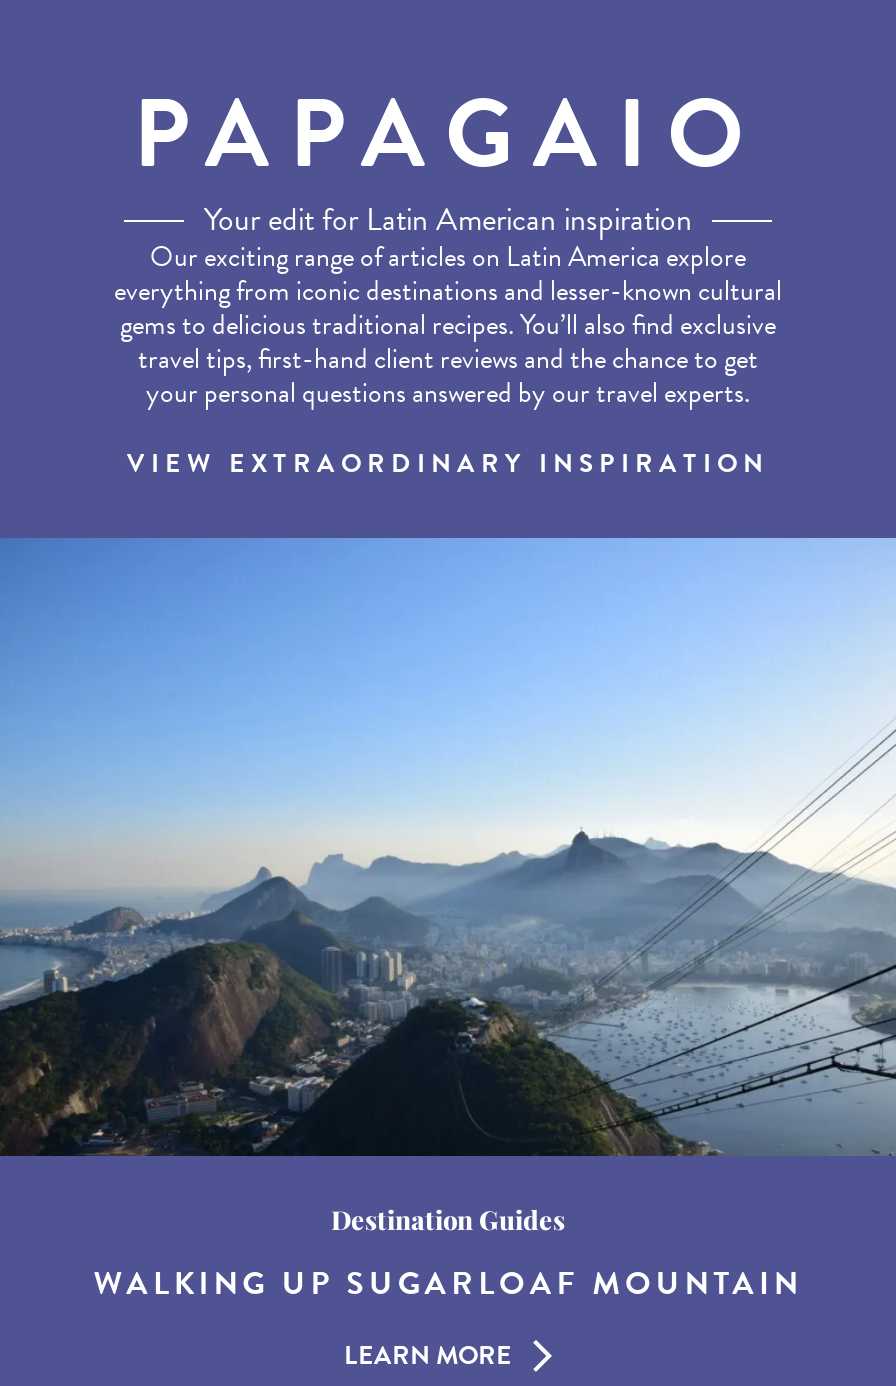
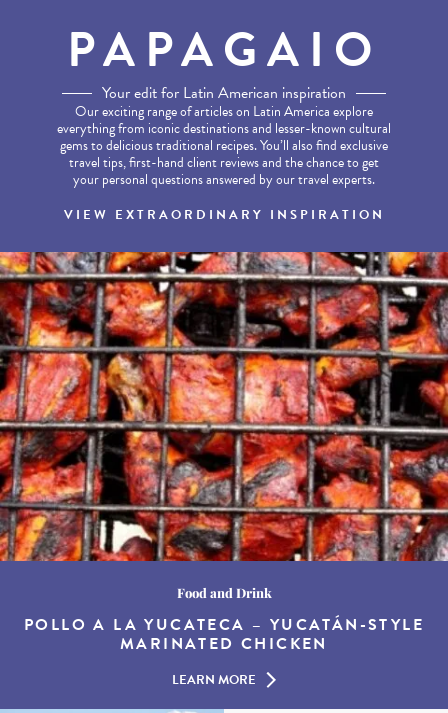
- [image]
- Destination Guides
+ [image]
+ Food and Drink

- WALKING UP SUGARLOAF MOUNTAIN
+ POLLO A LA YUCATECA – YUCATÁN-STYLE
+ MARINATED CHICKEN
